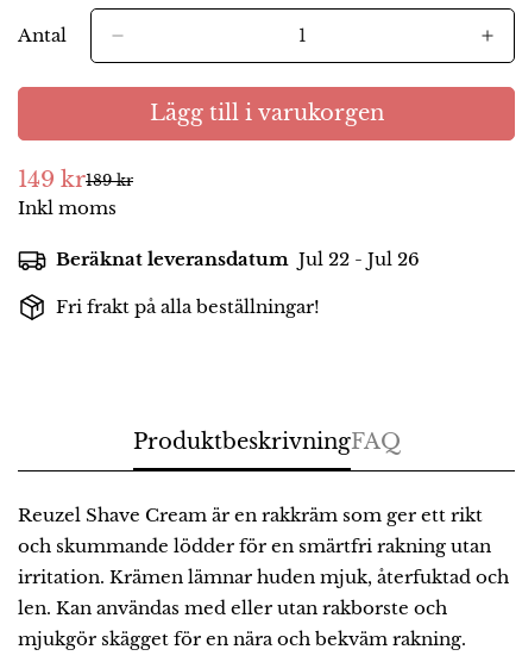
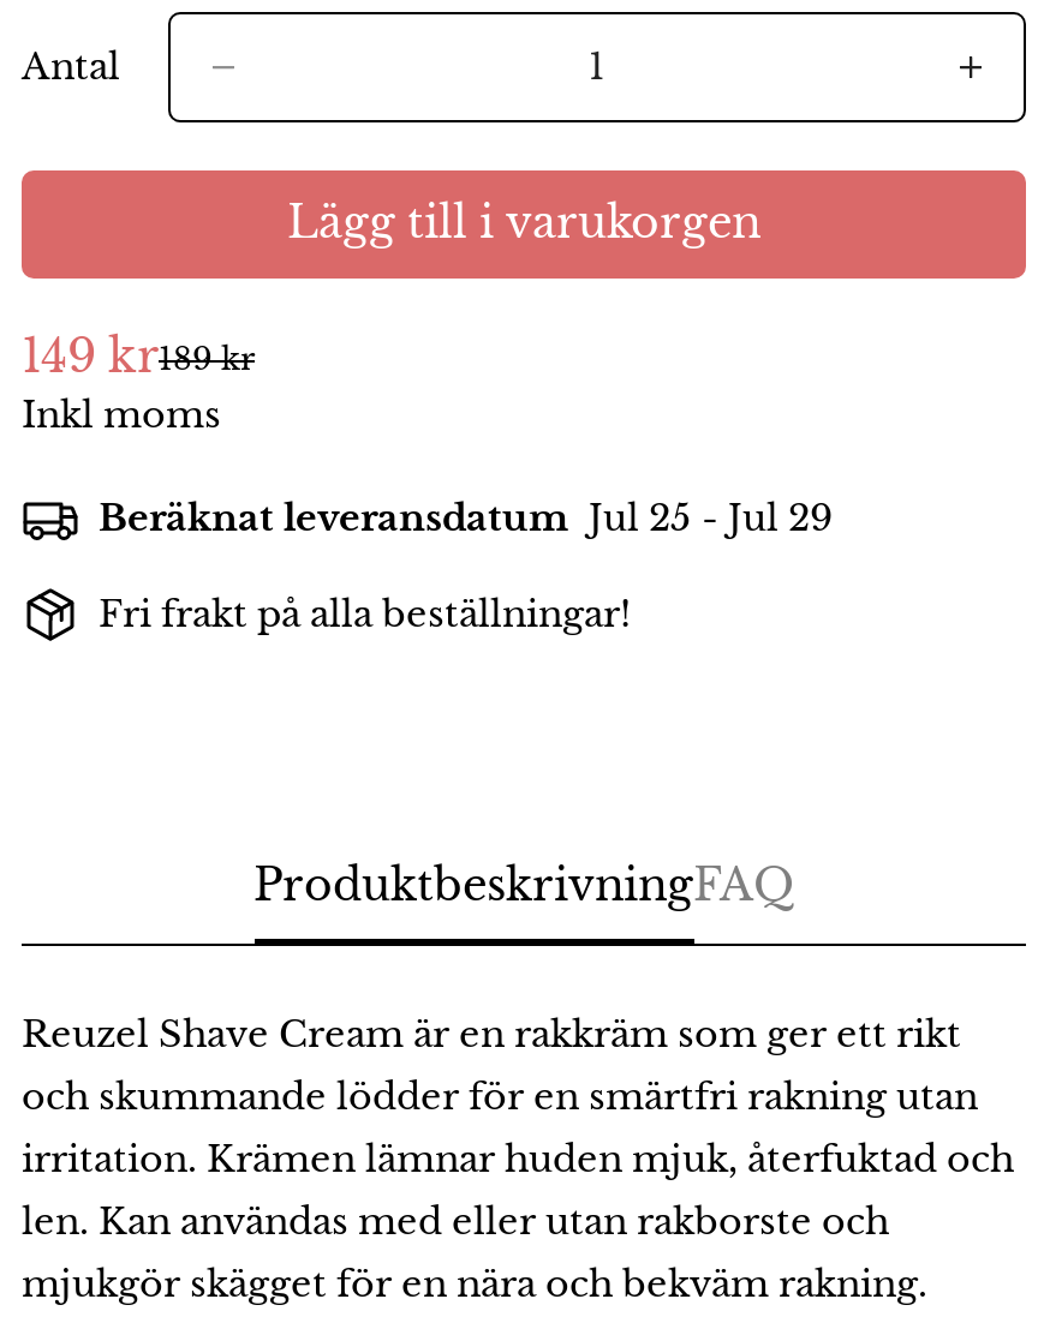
- Beräknat leveransdatum Jul 22 - Jul 26
+ Beräknat leveransdatum Jul 25 - Jul 29
